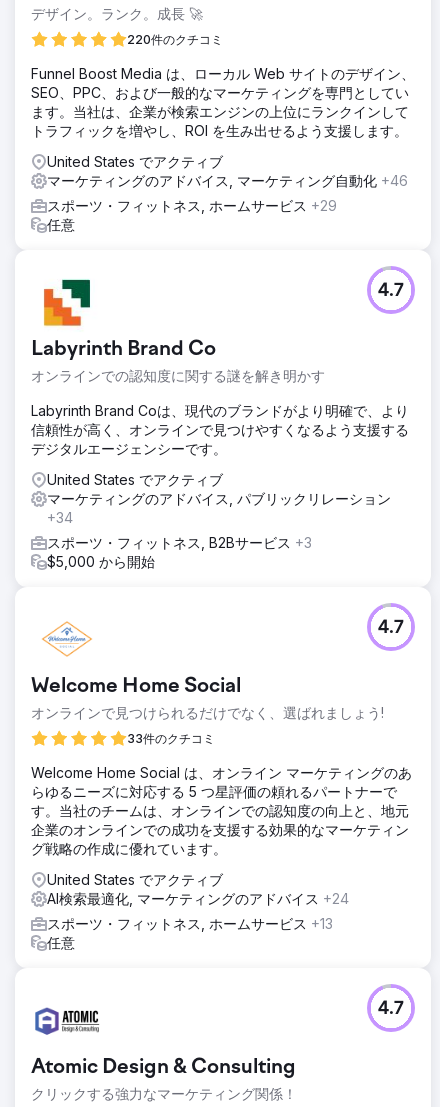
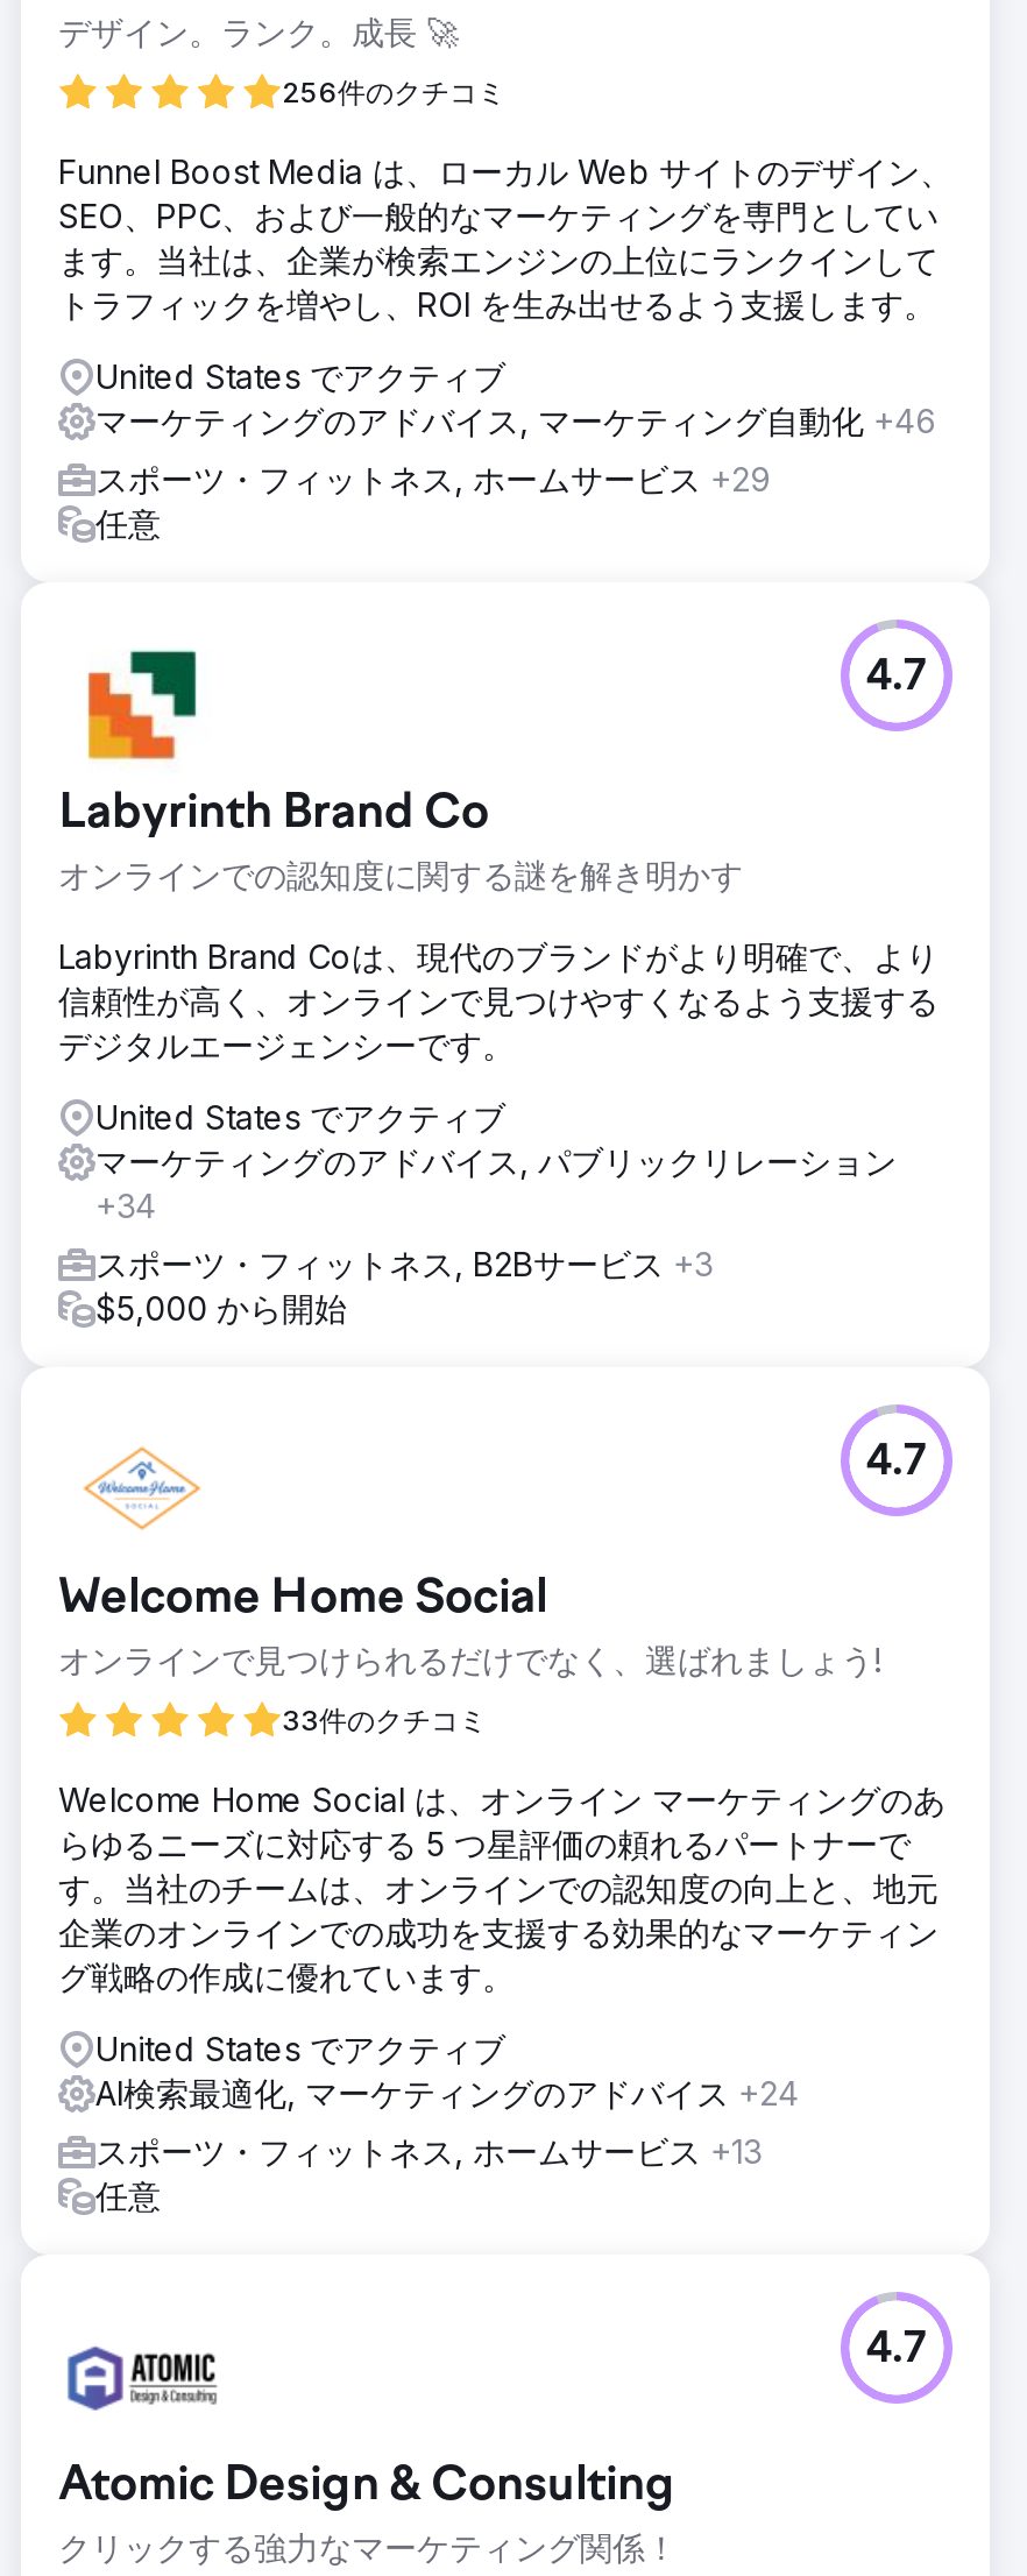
- 220件のクチコミ
+ 256件のクチコミ
